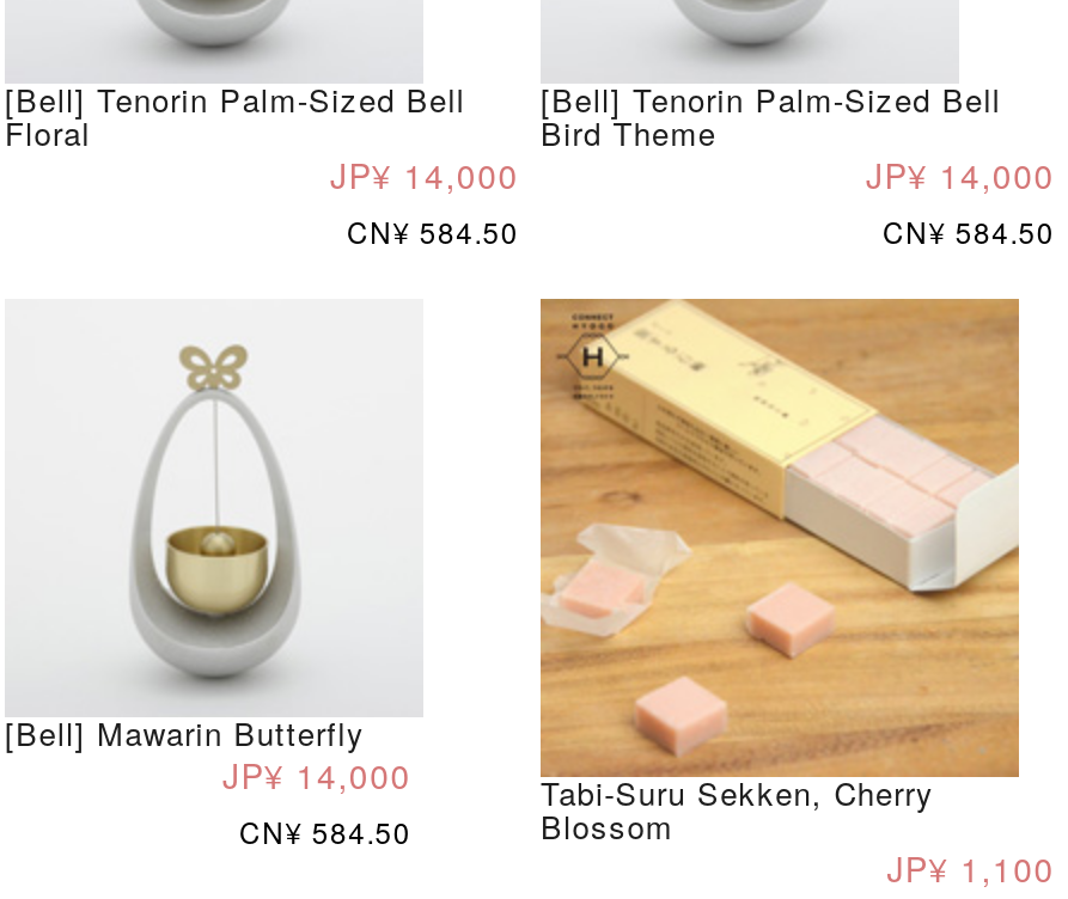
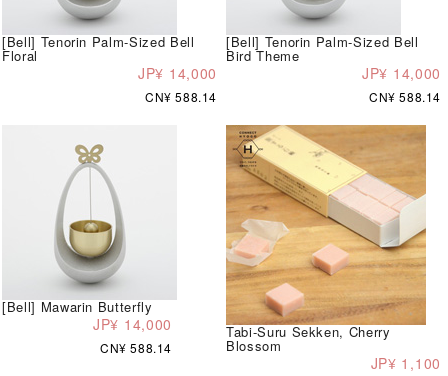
- CN¥ 584.50
+ CN¥ 588.14

- CN¥ 584.50
+ CN¥ 588.14

- CN¥ 584.50
+ CN¥ 588.14
